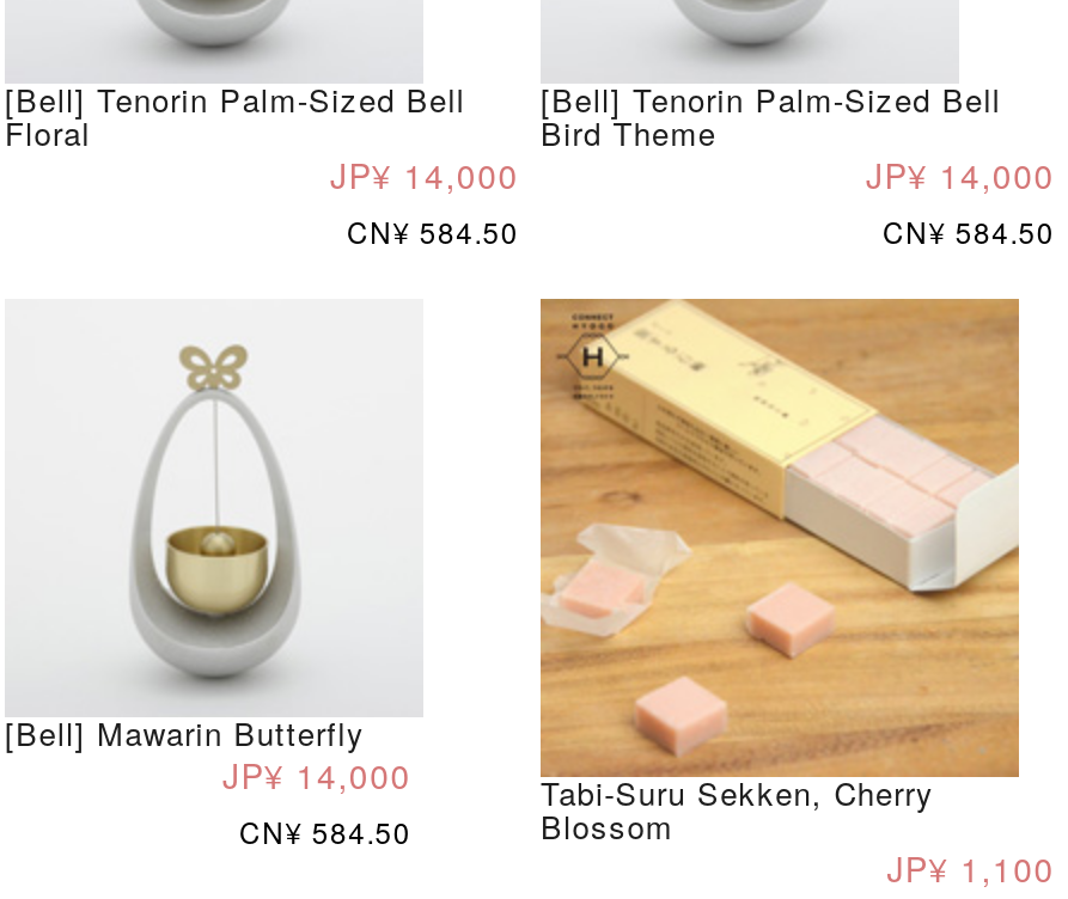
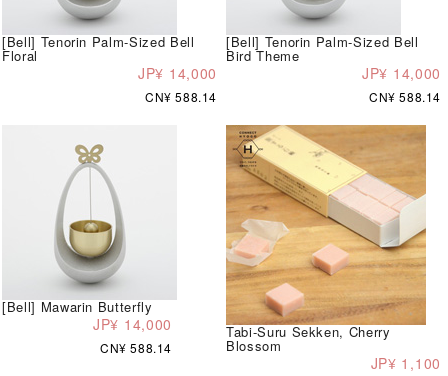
- CN¥ 584.50
+ CN¥ 588.14

- CN¥ 584.50
+ CN¥ 588.14

- CN¥ 584.50
+ CN¥ 588.14
